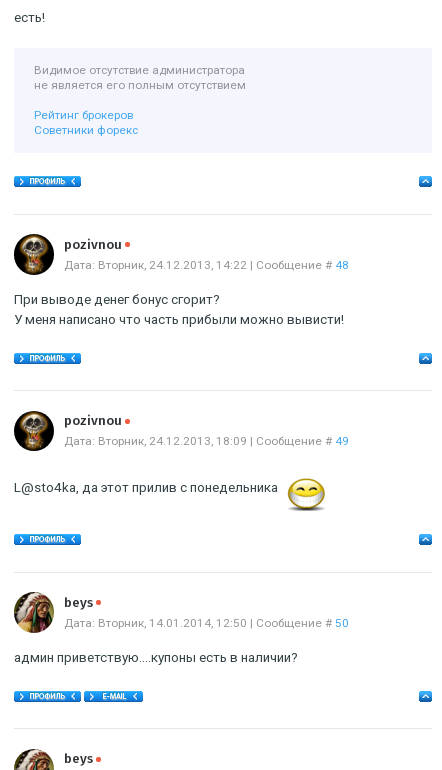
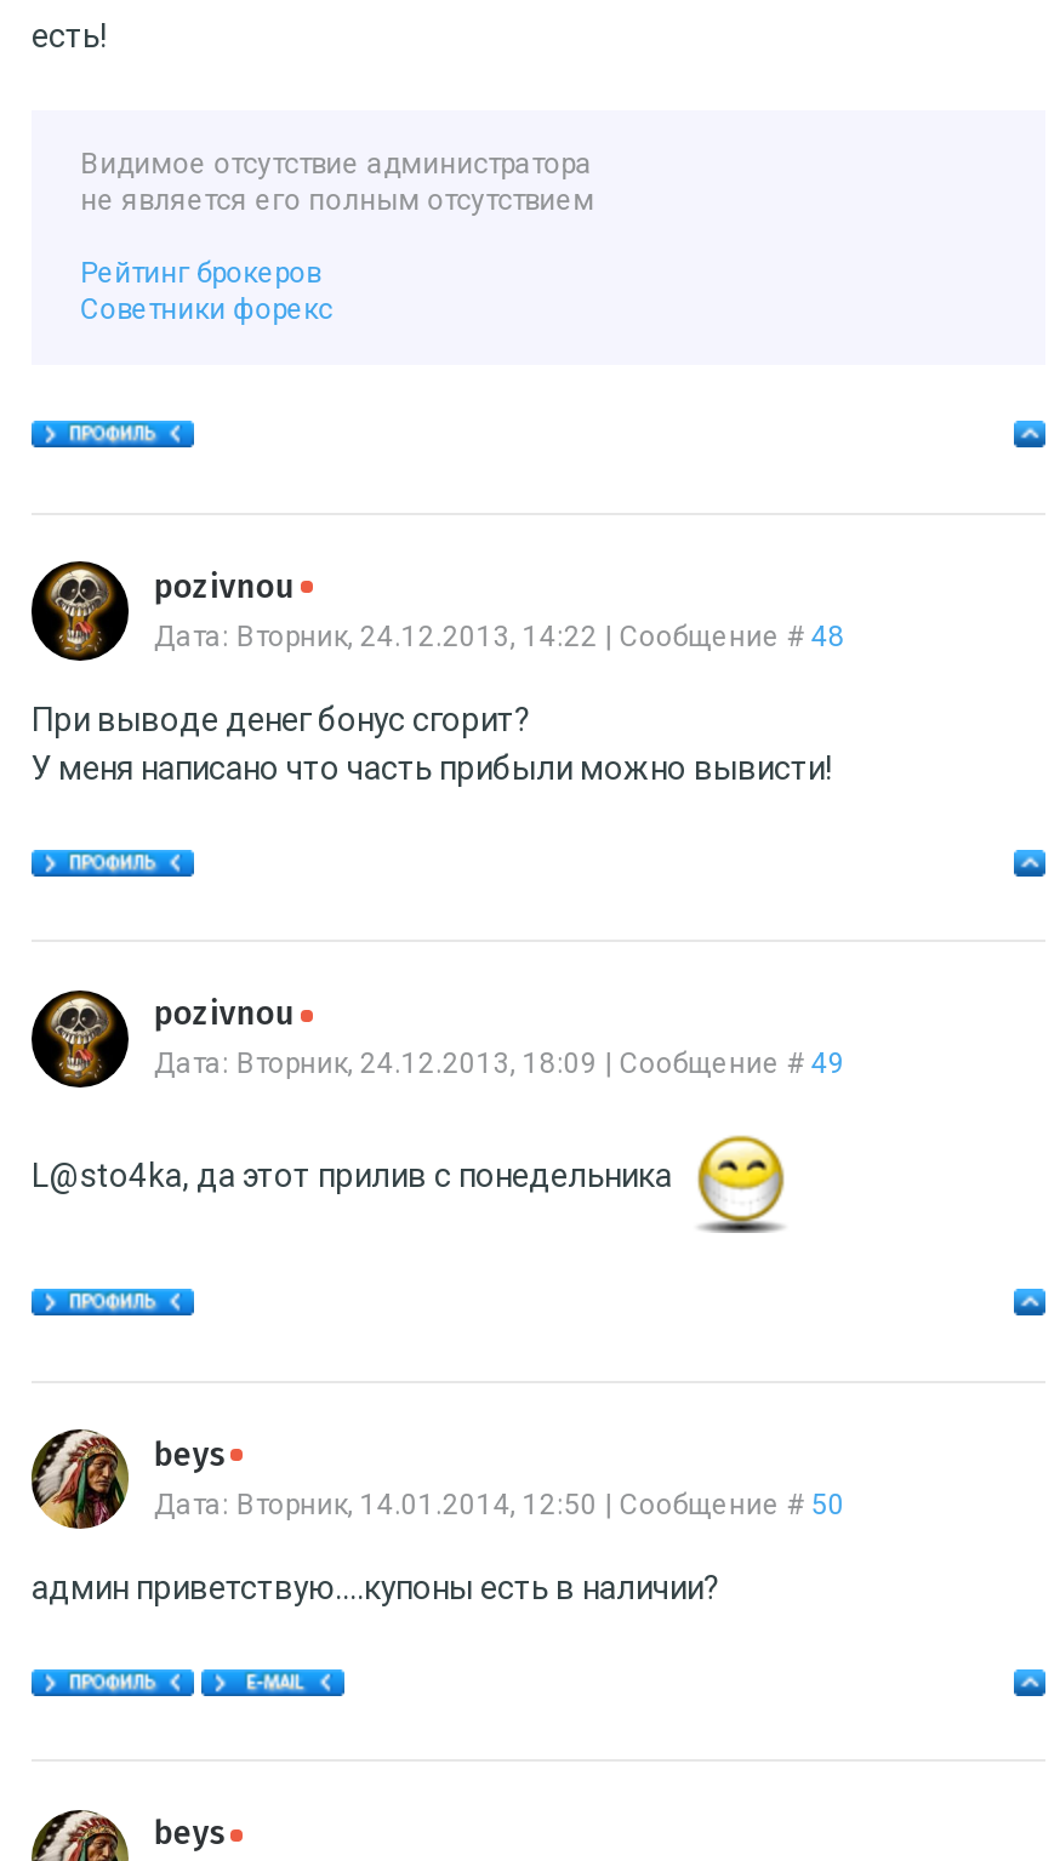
- [image]
+ [image]
